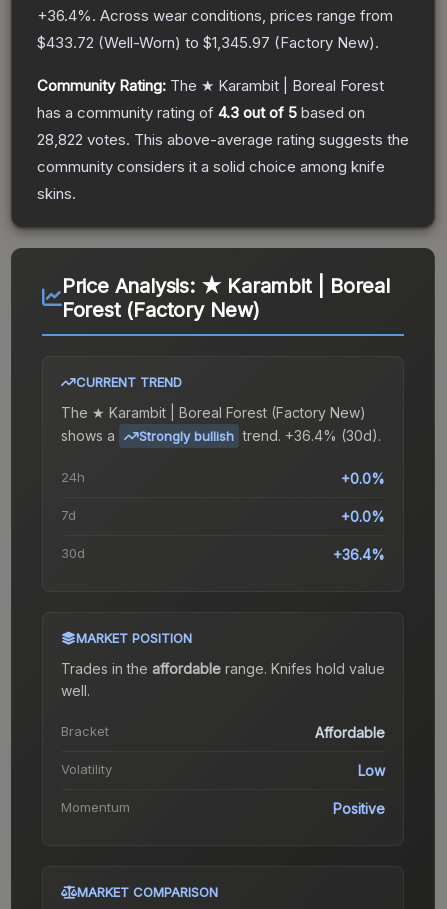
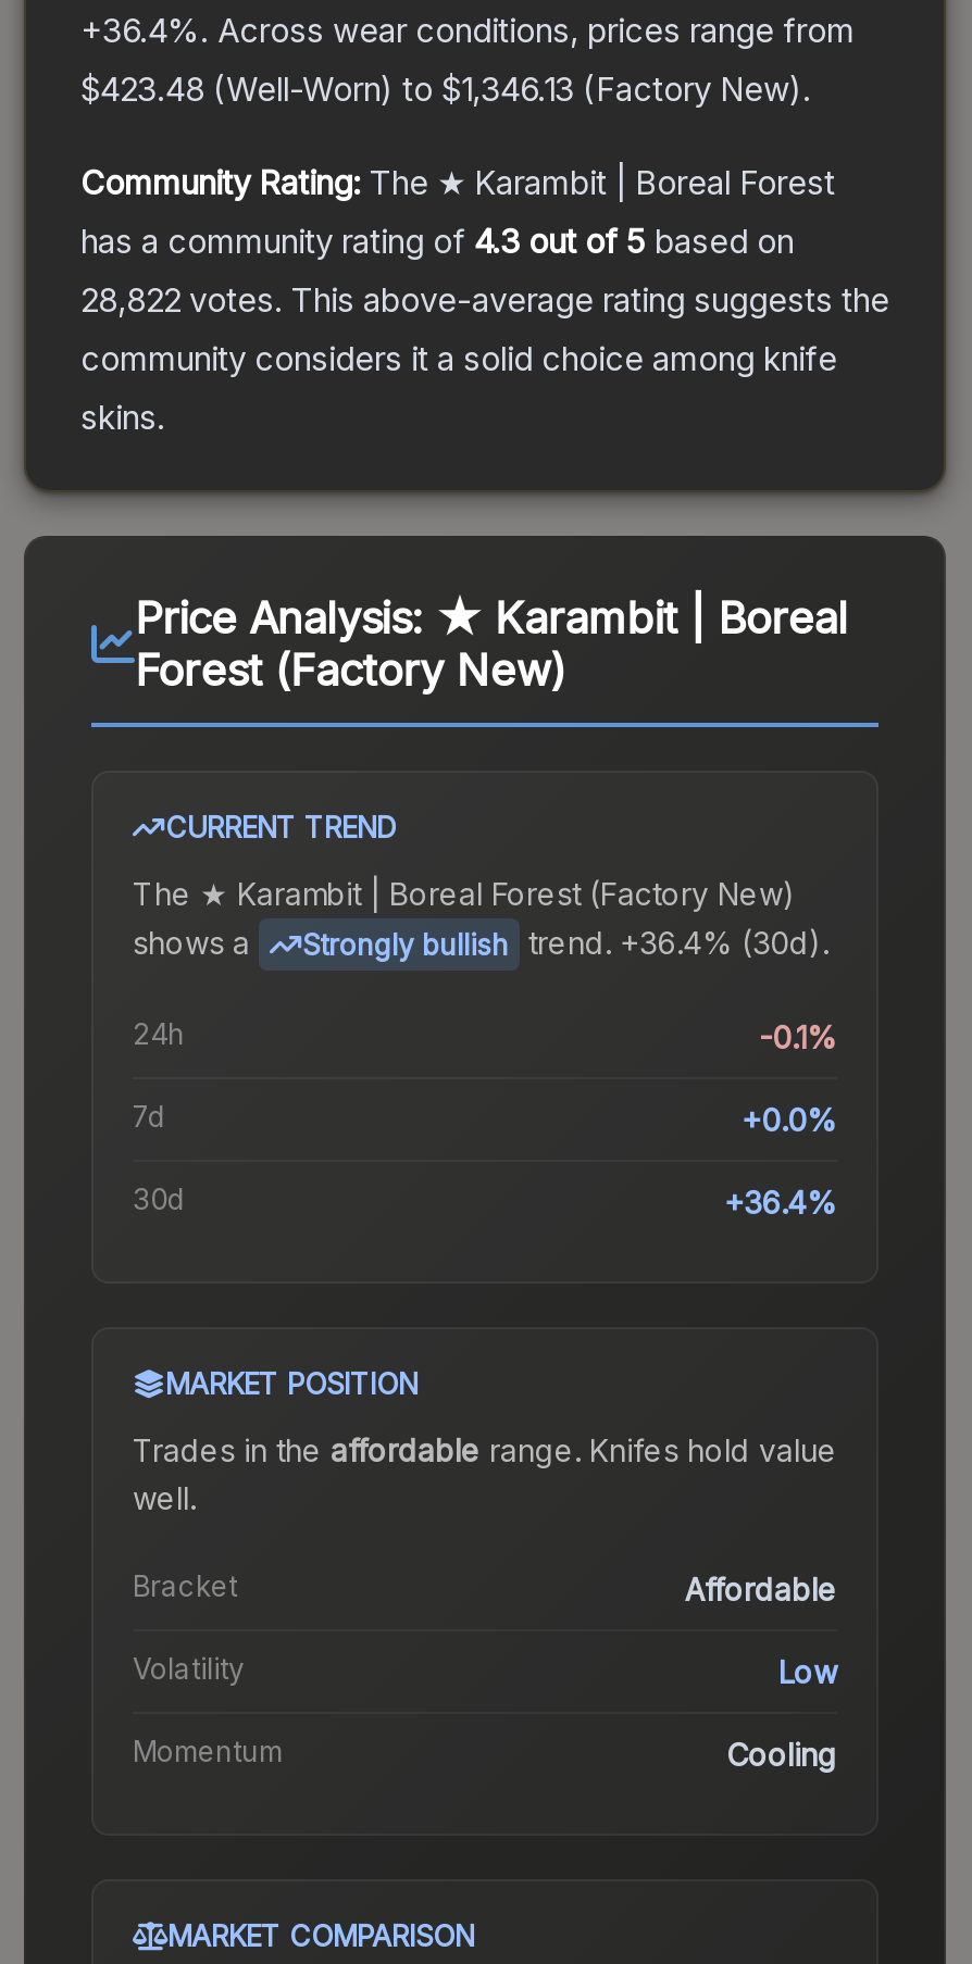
- $433.72 (Well-Worn) to $1,345.97 (Factory New).
+ $423.48 (Well-Worn) to $1,346.13 (Factory New).

- +0.0%
+ -0.1%

- Positive
+ Cooling
